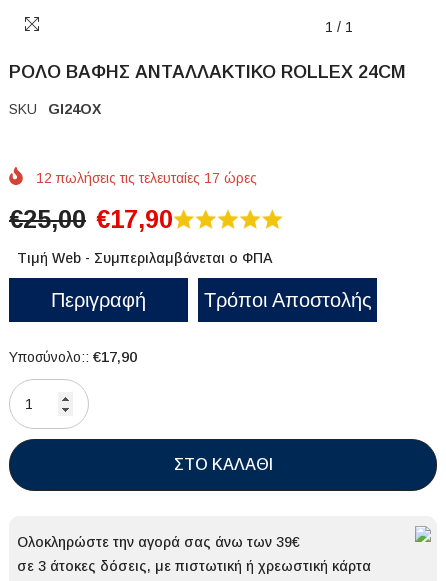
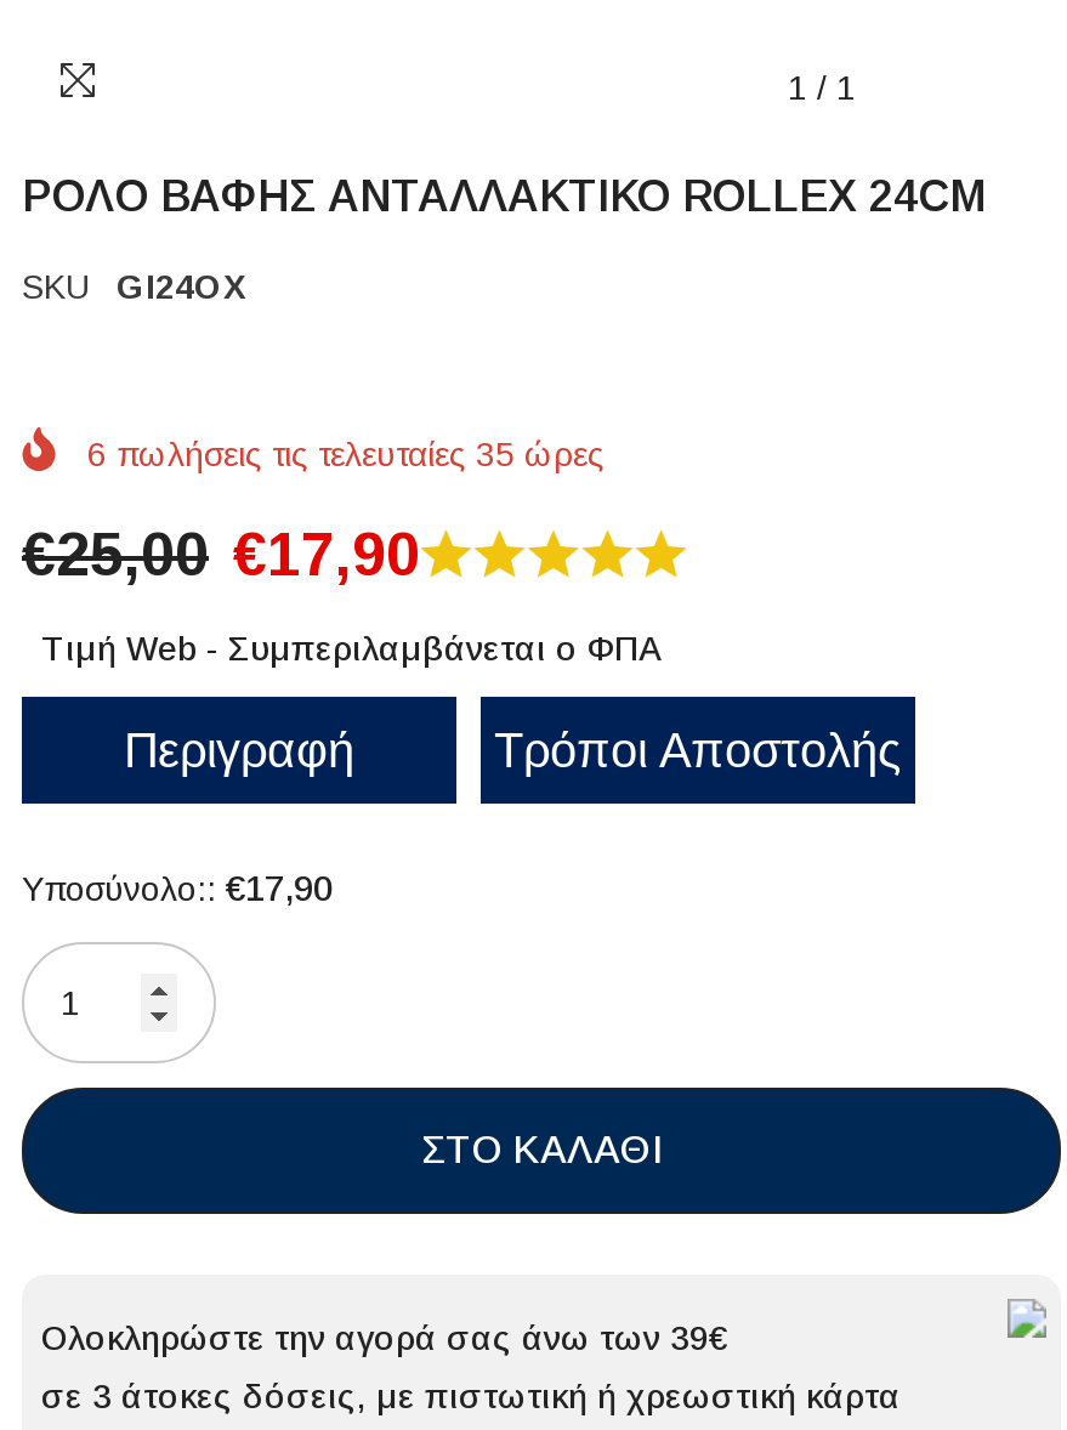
- 12 πωλήσεις τις τελευταίες 17 ώρες
+ 6 πωλήσεις τις τελευταίες 35 ώρες
